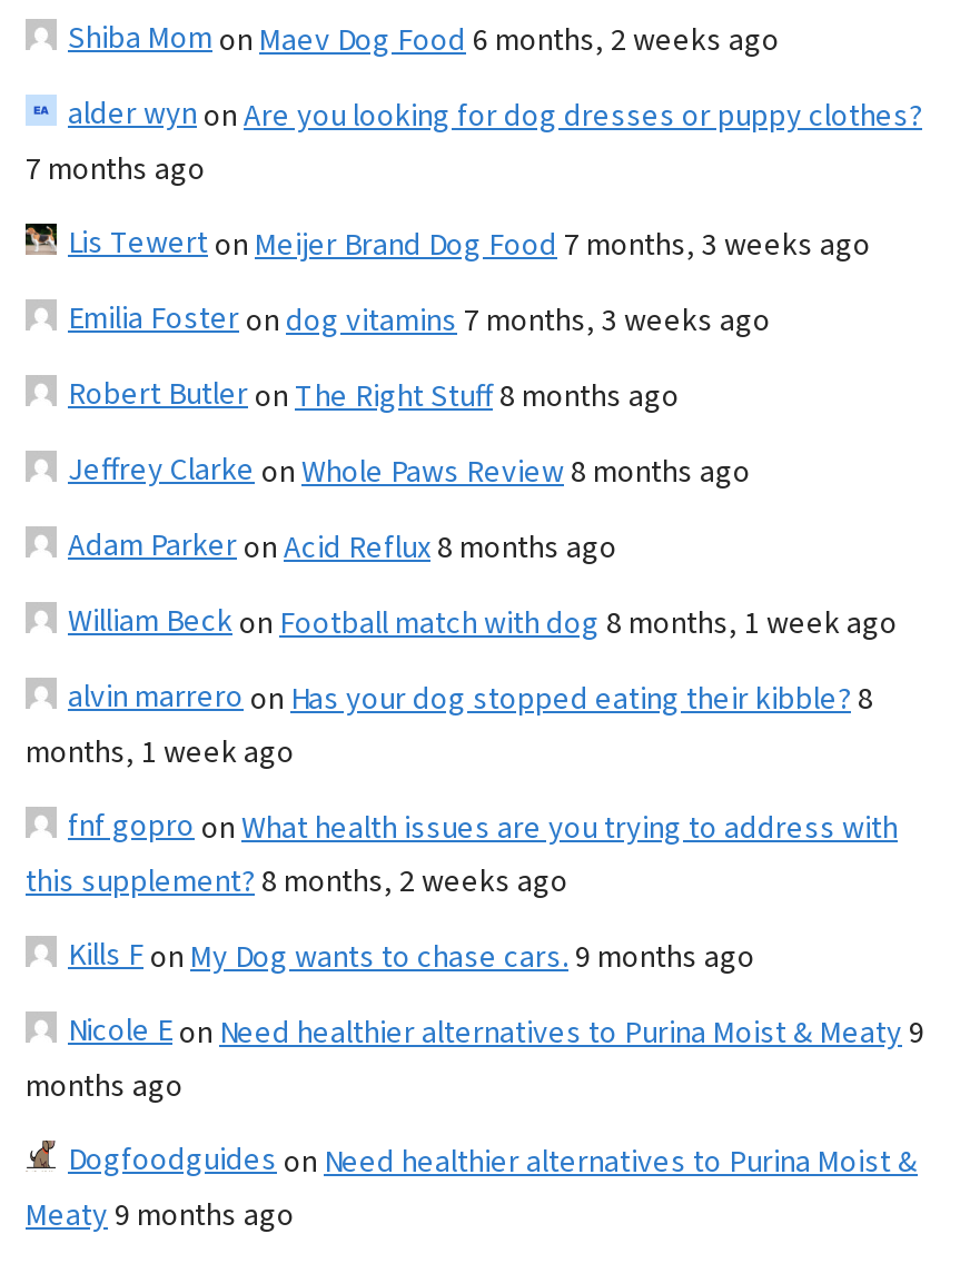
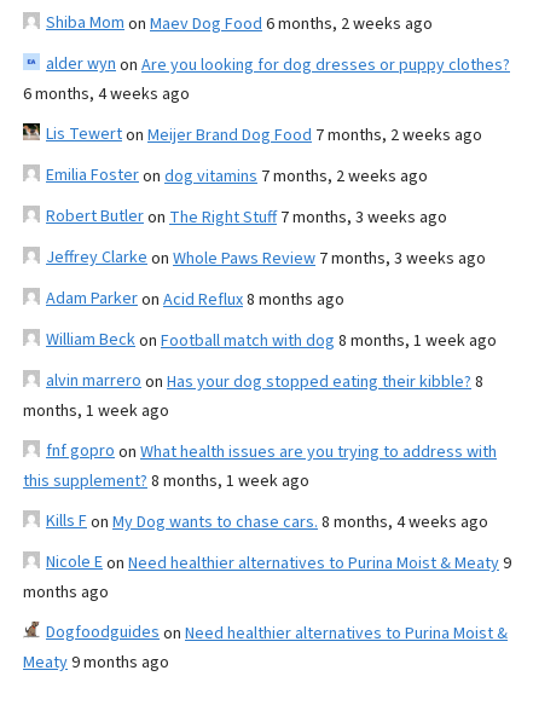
- 7 months ago
+ 6 months, 4 weeks ago

- Lis Tewerton Meijer Brand Dog Food 7 months, 3 weeks ago
+ Lis Tewerton Meijer Brand Dog Food 7 months, 2 weeks ago

- Emilia Fosteron dog vitamins 7 months, 3 weeks ago
+ Emilia Fosteron dog vitamins 7 months, 2 weeks ago

- Robert Butleron The Right Stuff 8 months ago
+ Robert Butleron The Right Stuff 7 months, 3 weeks ago

- Jeffrey Clarkeon Whole Paws Review 8 months ago
+ Jeffrey Clarkeon Whole Paws Review 7 months, 3 weeks ago

- this supplement? 8 months, 2 weeks ago
+ this supplement? 8 months, 1 week ago

- Kills Fon My Dog wants to chase cars. 9 months ago
+ Kills Fon My Dog wants to chase cars. 8 months, 4 weeks ago
